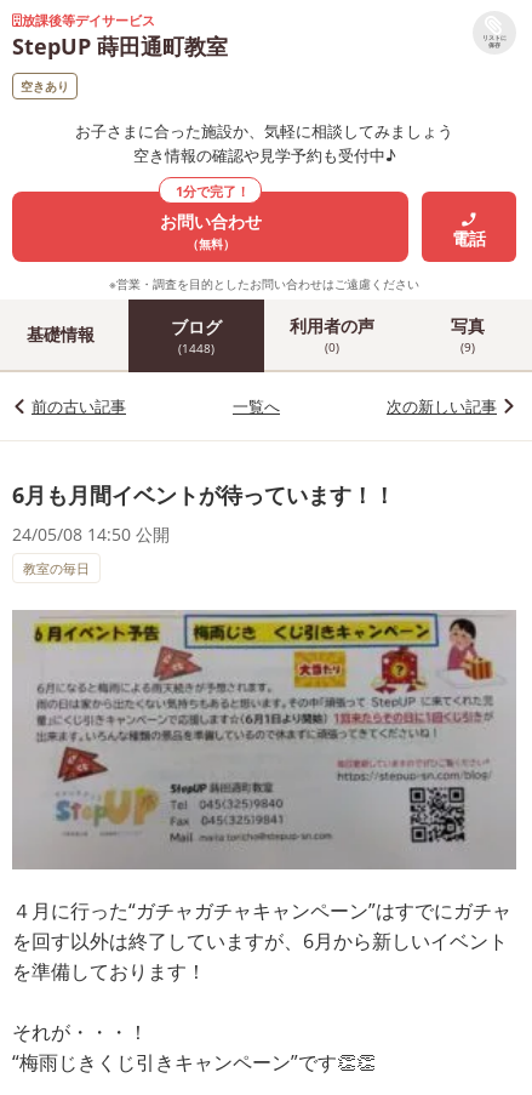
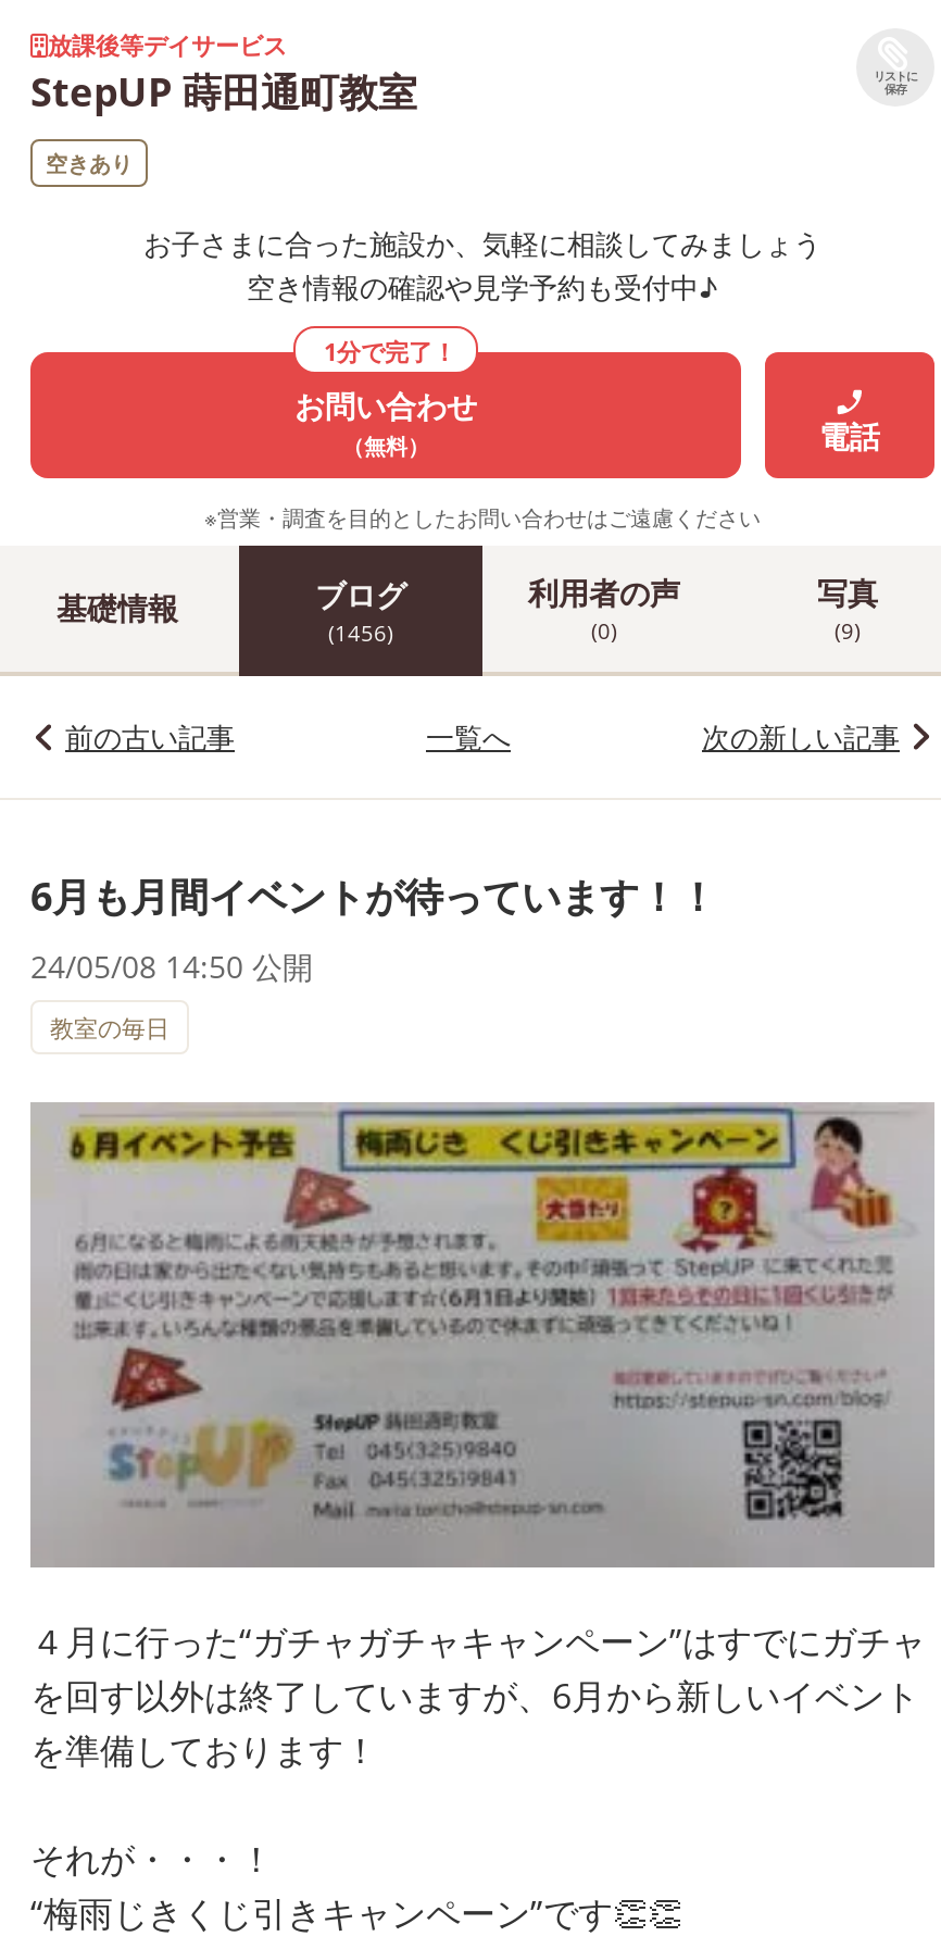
- (1448)
+ (1456)
